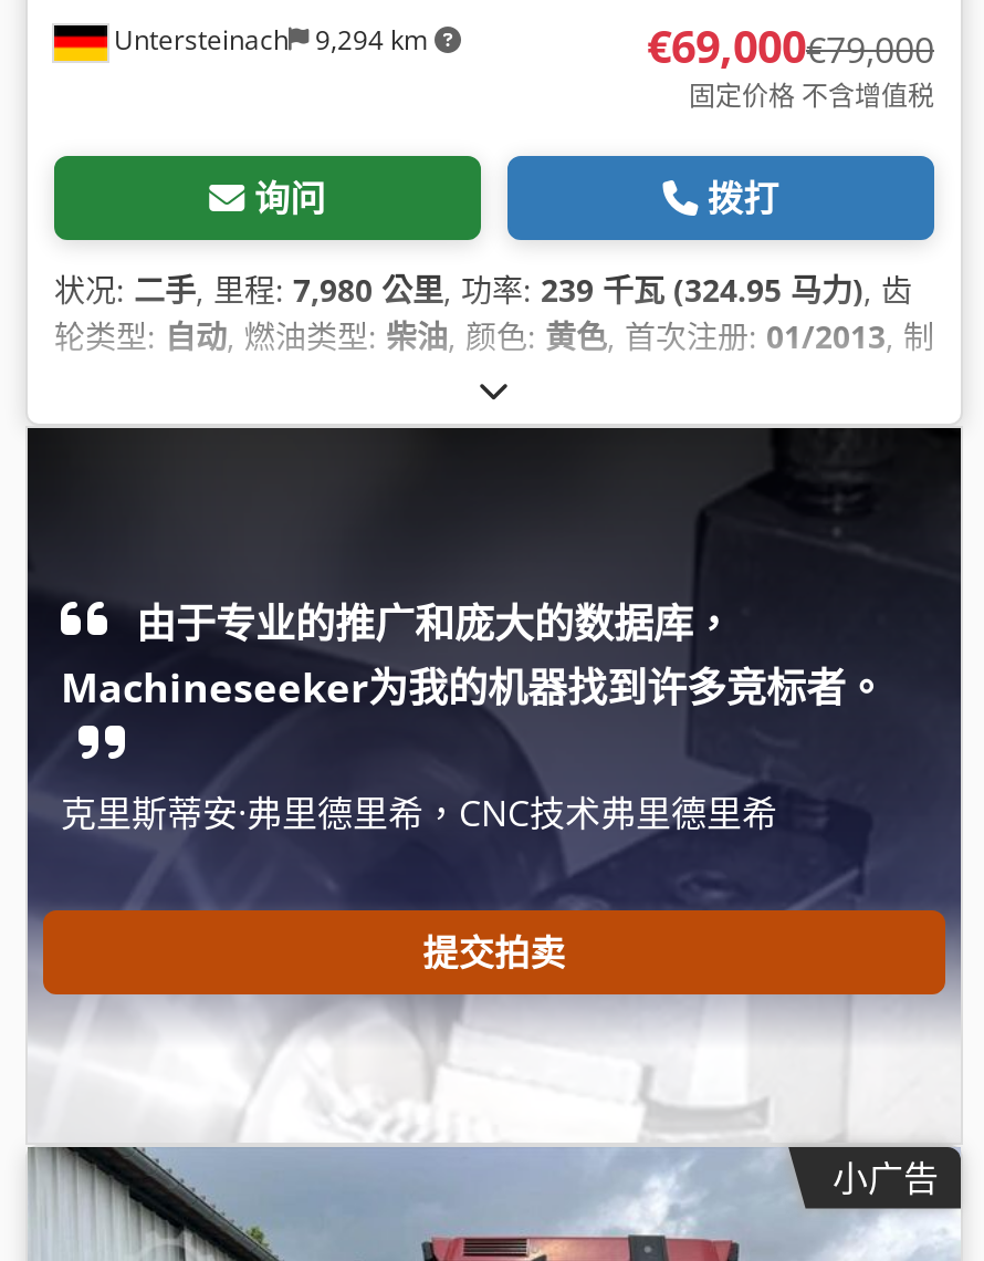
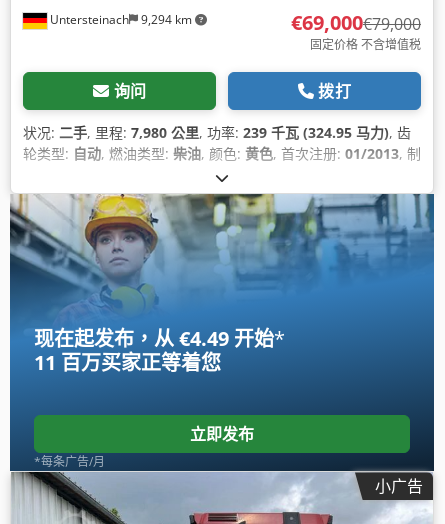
- [image]
- 由于专业的推广和庞大的数据库，
- Machineseeker为我的机器找到许多竞标者。
- 克里斯蒂安·弗里德里希，CNC技术弗里德里希
- 提交拍卖
+ [image]
+ 现在起发布，从 €4.49 开始*
+ 11 百万买家正等着您
+ 立即发布
+ *每条广告/月
